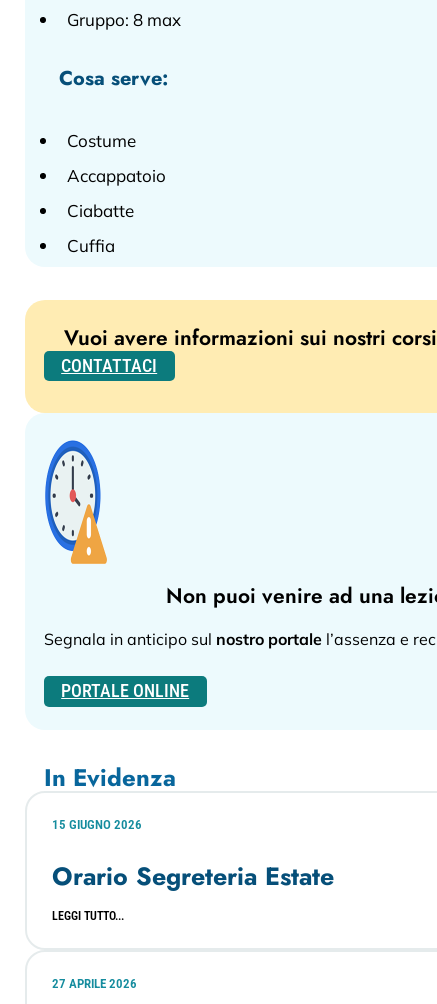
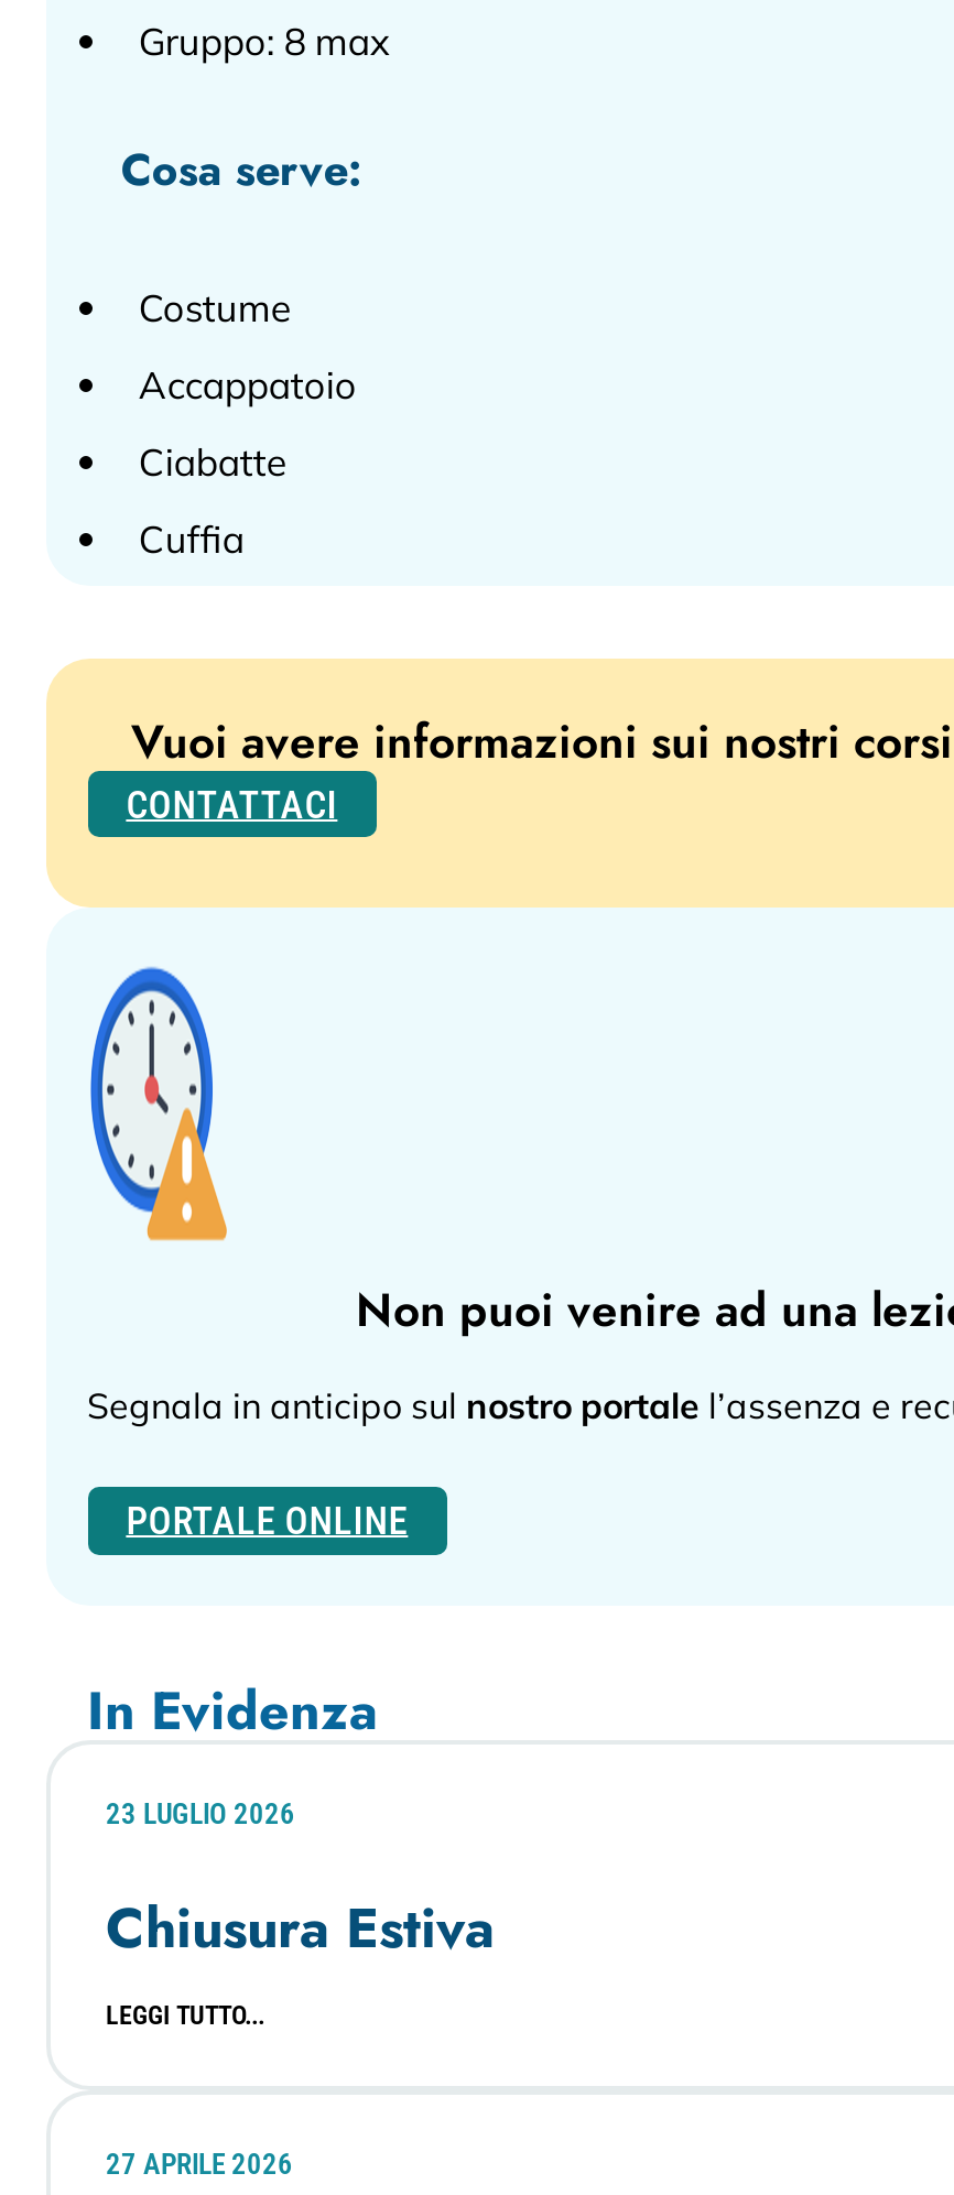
- 15 GIUGNO 2026
+ 23 LUGLIO 2026

- Orario Segreteria Estate
+ Chiusura Estiva
